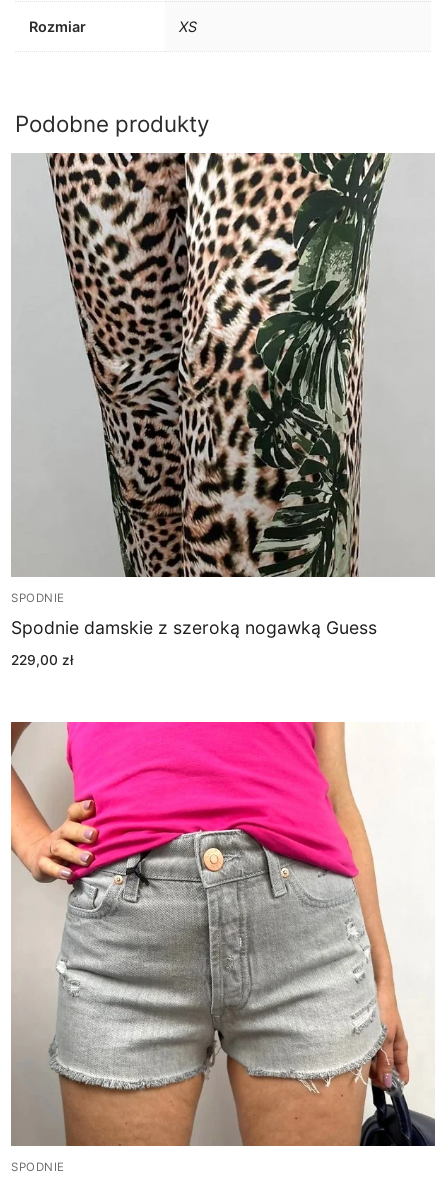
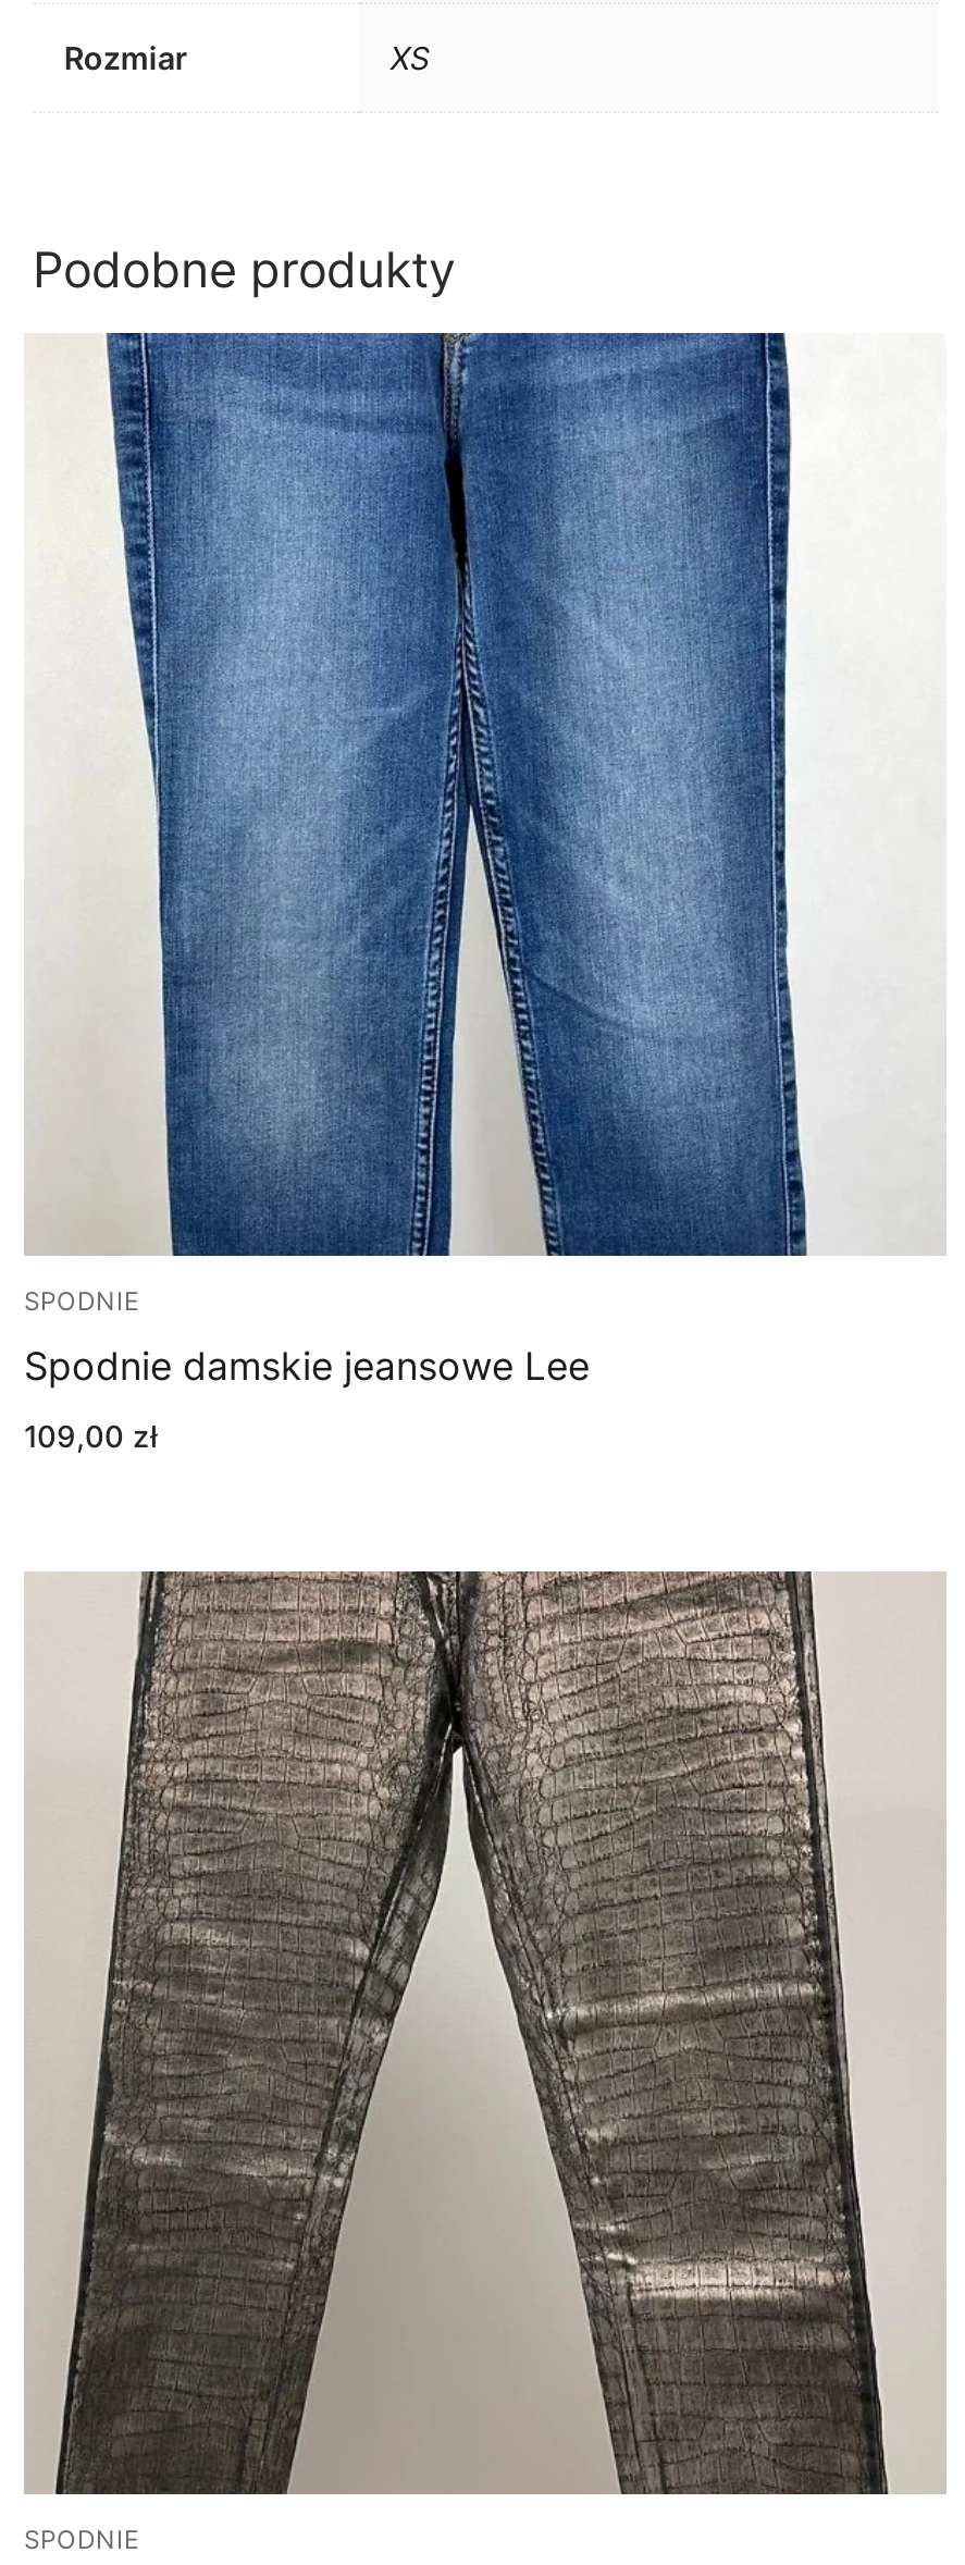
- [image]
- Spodnie damskie z szeroką nogawką Guess
+ [image]
+ Spodnie damskie jeansowe Lee

- 229,00 zł
+ 109,00 zł

- [image]
+ [image]
